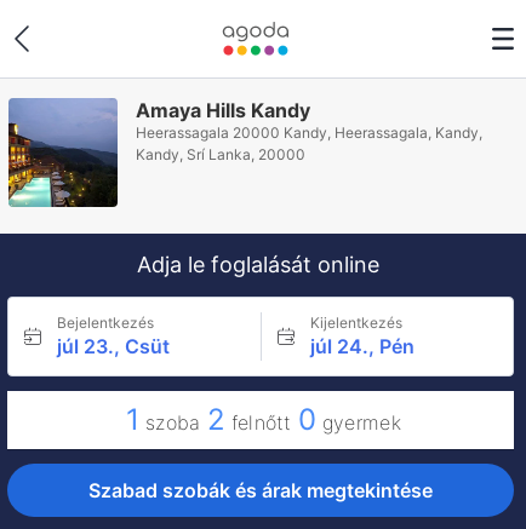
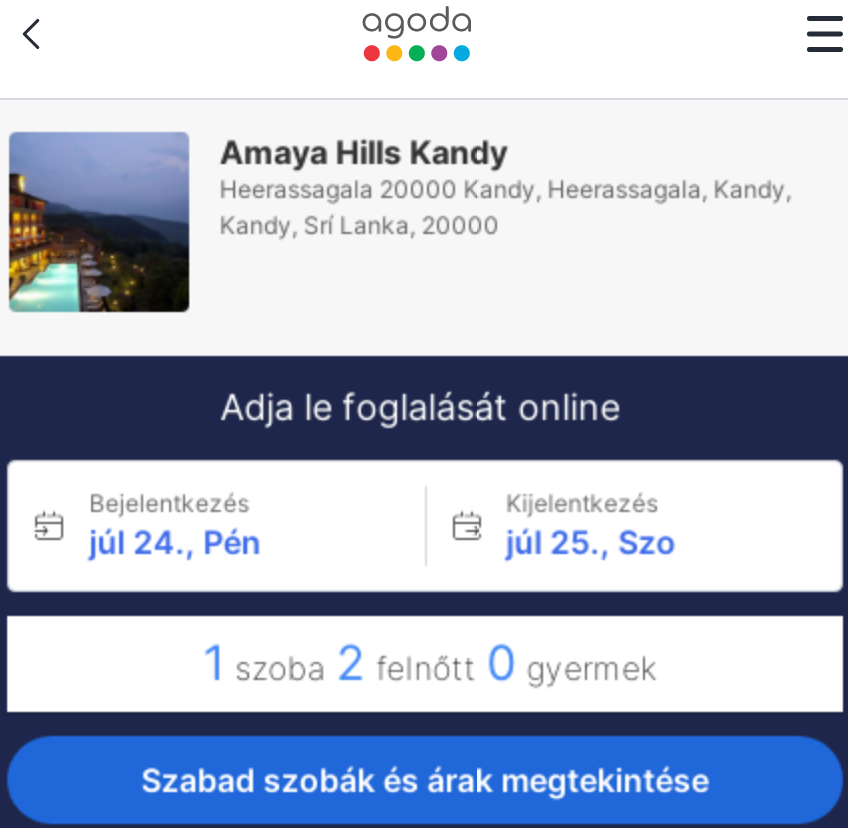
- júl 23., Csüt
+ júl 24., Pén

- júl 24., Pén
+ júl 25., Szo
